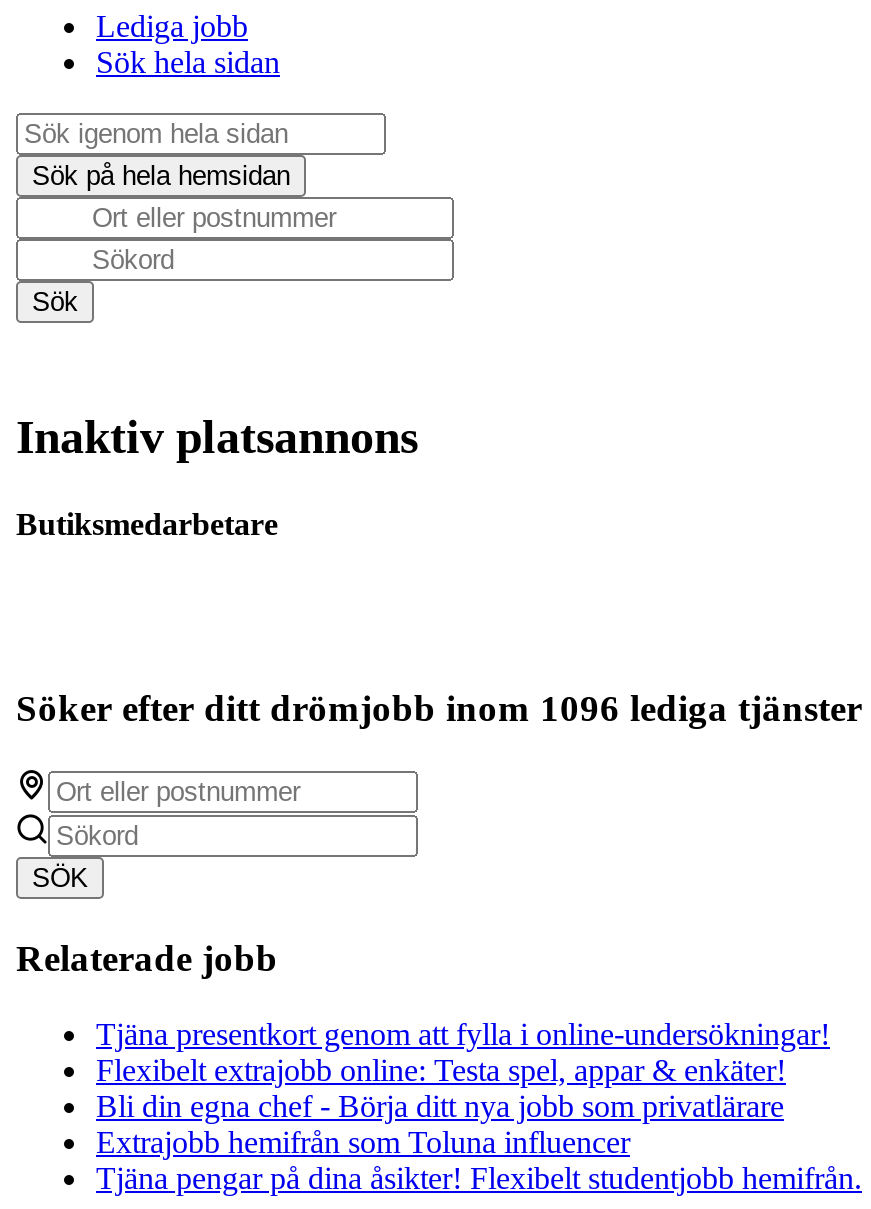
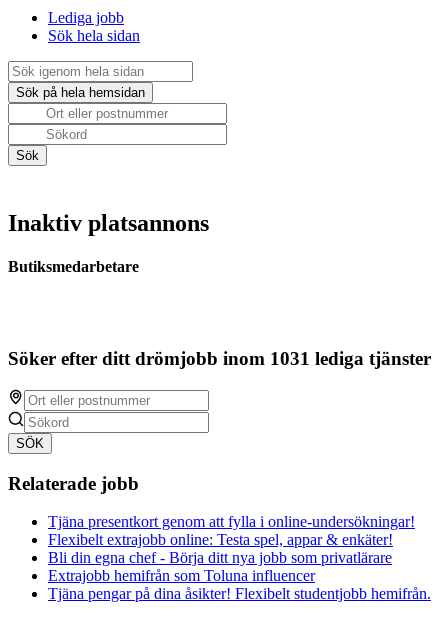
- Söker efter ditt drömjobb inom 1096 lediga tjänster
+ Söker efter ditt drömjobb inom 1031 lediga tjänster
